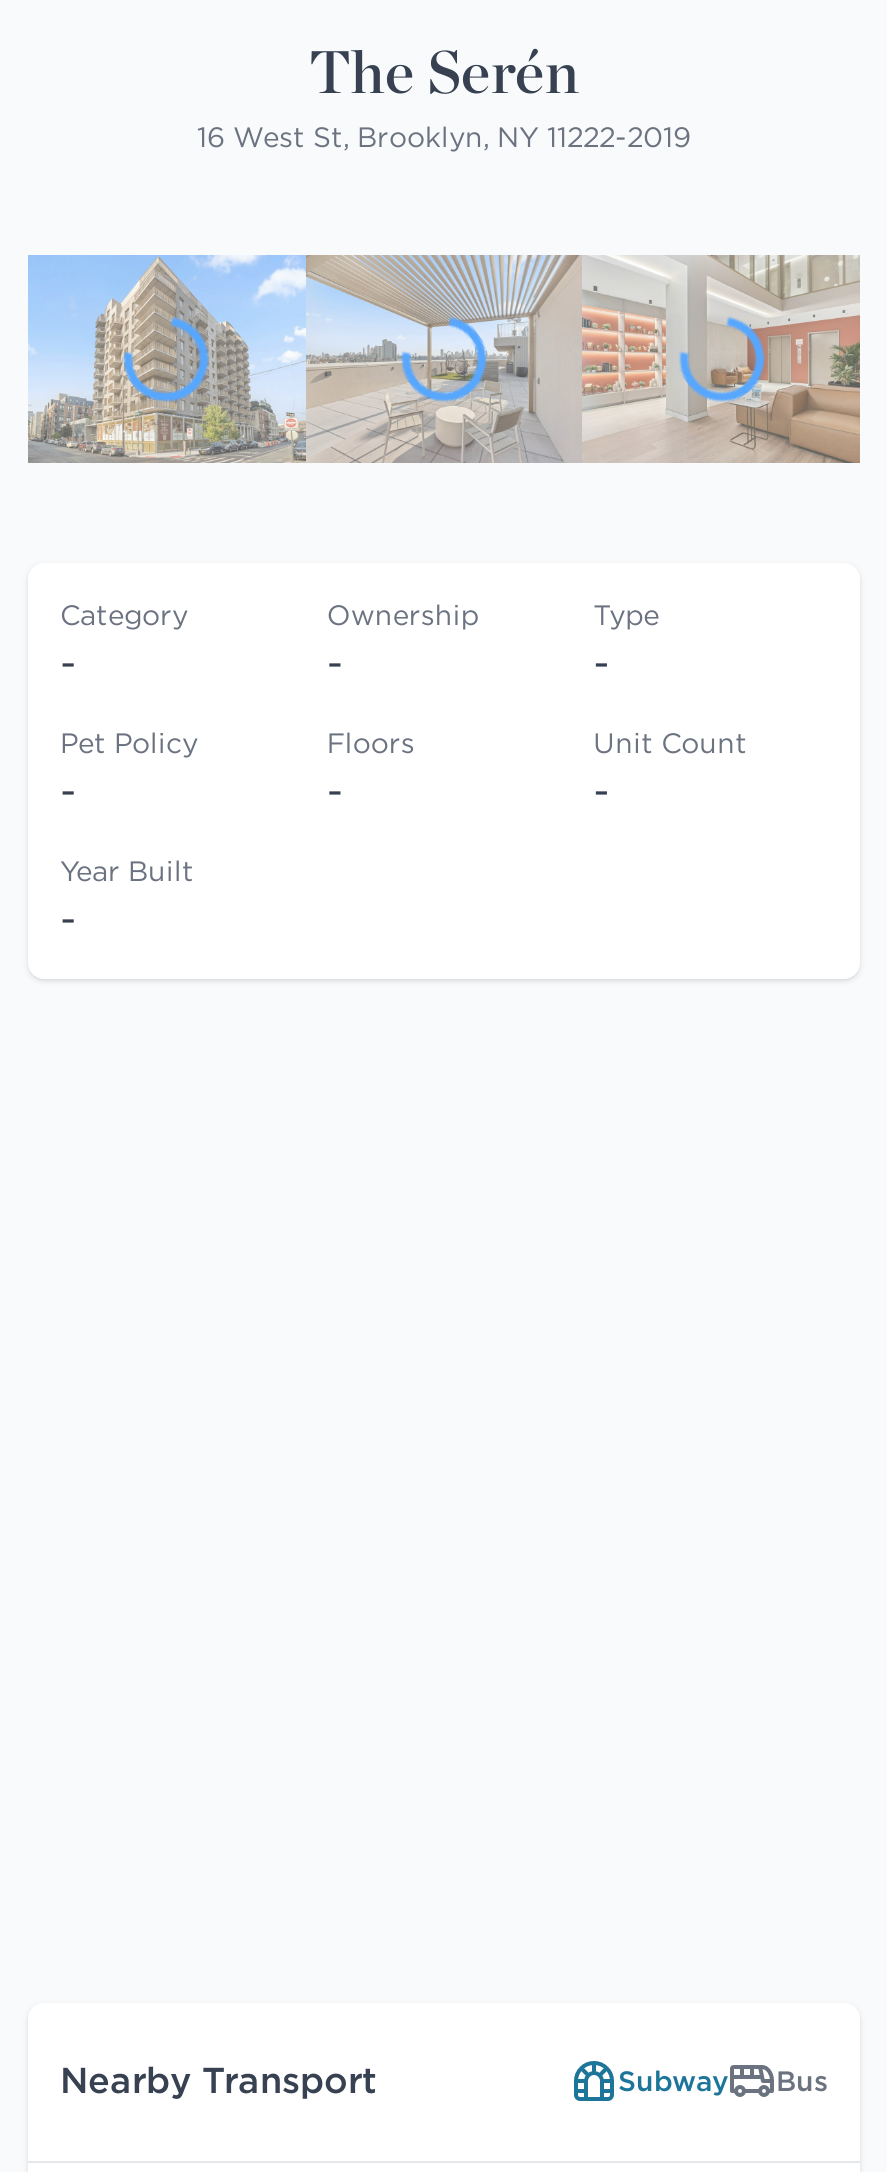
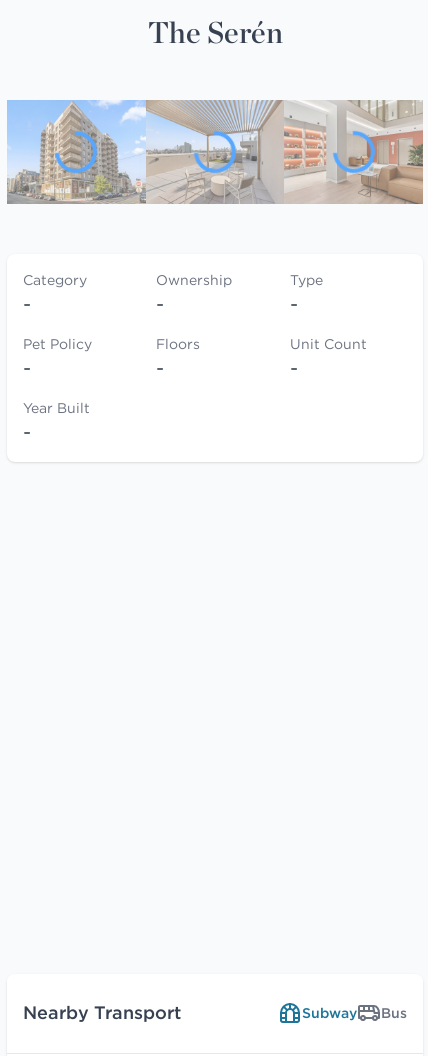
- 16 West St, Brooklyn, NY 11222-2019
